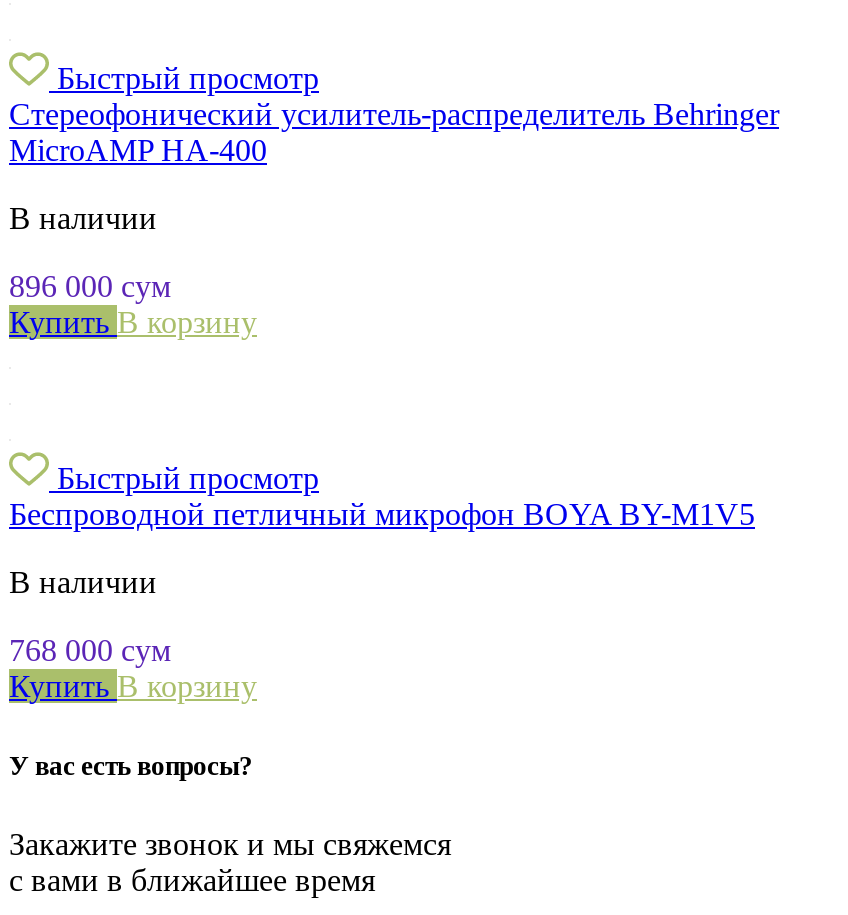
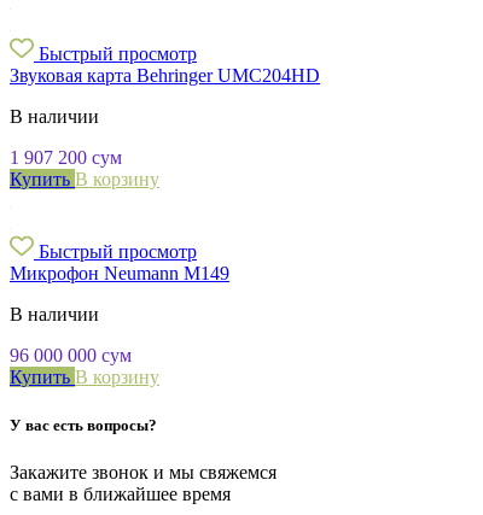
- Стереофонический усилитель-распределитель Behringer
- MicroAMP HA-400
+ Звуковая карта Behringer UMC204HD

- 896 000 сум
+ 1 907 200 сум

- Беспроводной петличный микрофон BOYA BY-M1V5
+ Микрофон Neumann M149

- 768 000 сум
+ 96 000 000 сум
